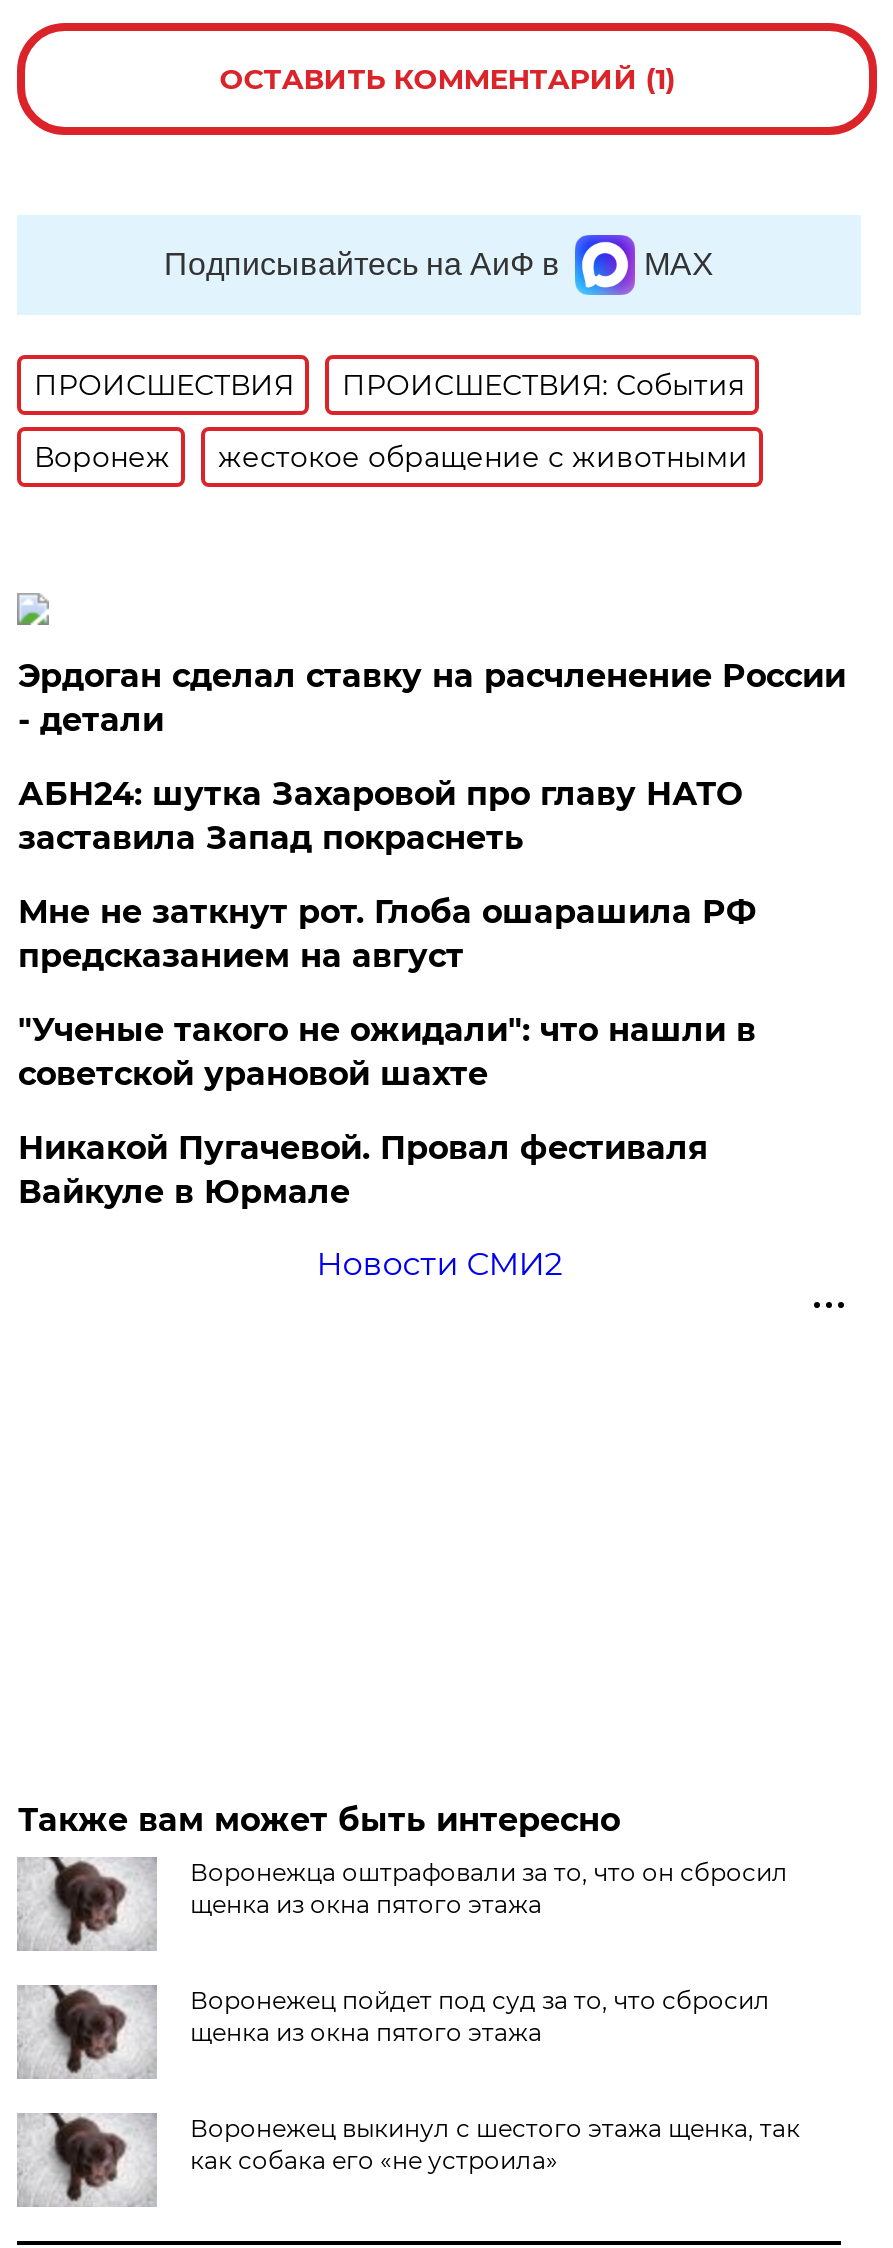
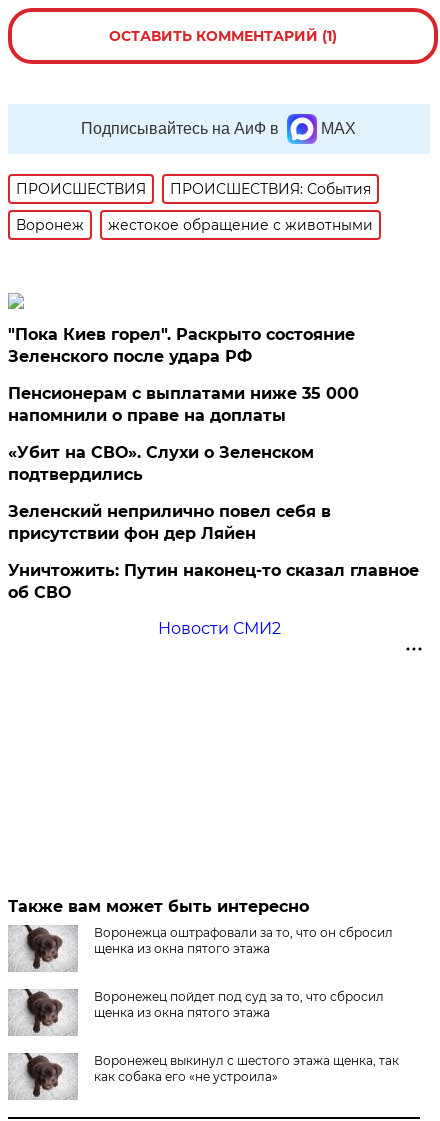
- Эрдоган сделал ставку на расчленение России
- - детали
+ "Пока Киев горел". Раскрыто состояние
+ Зеленского после удара РФ

- АБН24: шутка Захаровой про главу НАТО
- заставила Запад покраснеть
+ Пенсионерам с выплатами ниже 35 000
+ напомнили о праве на доплаты

- Мне не заткнут рот. Глоба ошарашила РФ
- предсказанием на август
+ «Убит на СВО». Слухи о Зеленском
+ подтвердились

- "Ученые такого не ожидали": что нашли в
- советской урановой шахте
+ Зеленский неприлично повел cебя в
+ присутствии фон дер Ляйен

- Никакой Пугачевой. Провал фестиваля
- Вайкуле в Юрмале
+ Уничтожить: Путин наконец-то сказал главное
+ об СВО
